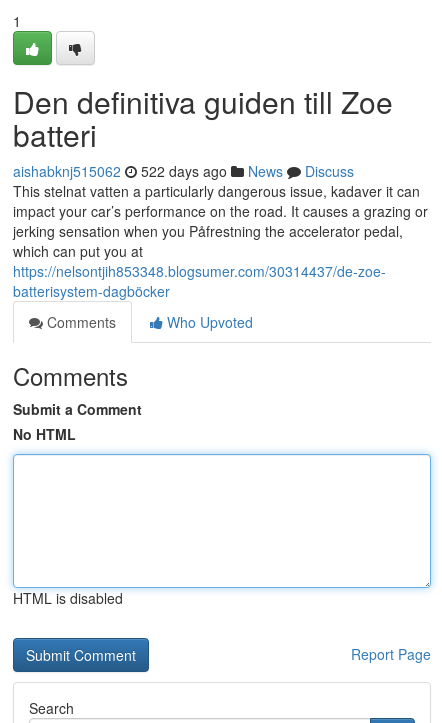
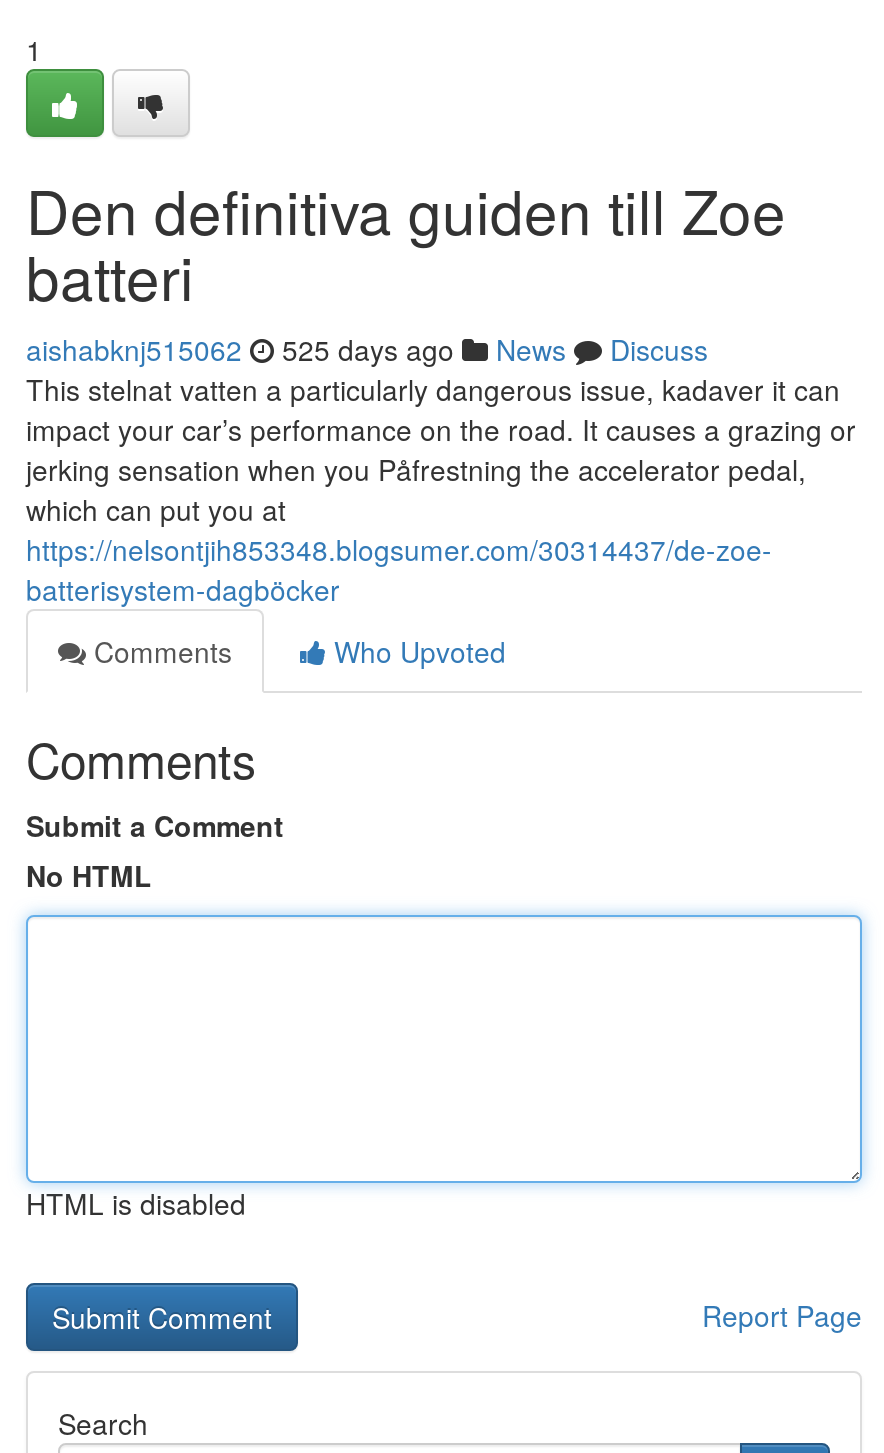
- aishabknj515062 522 days ago News Discuss
+ aishabknj515062 525 days ago News Discuss
